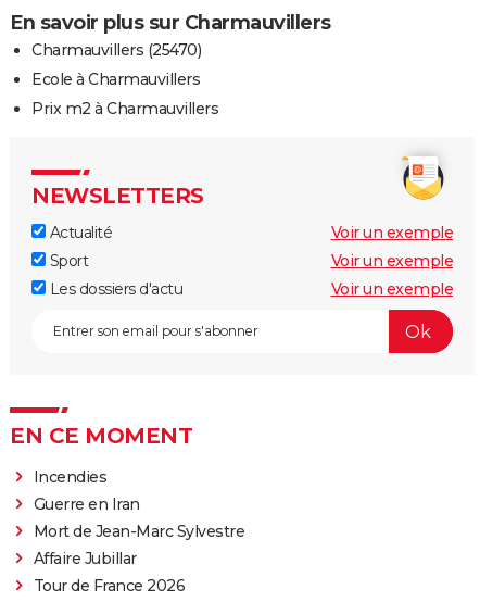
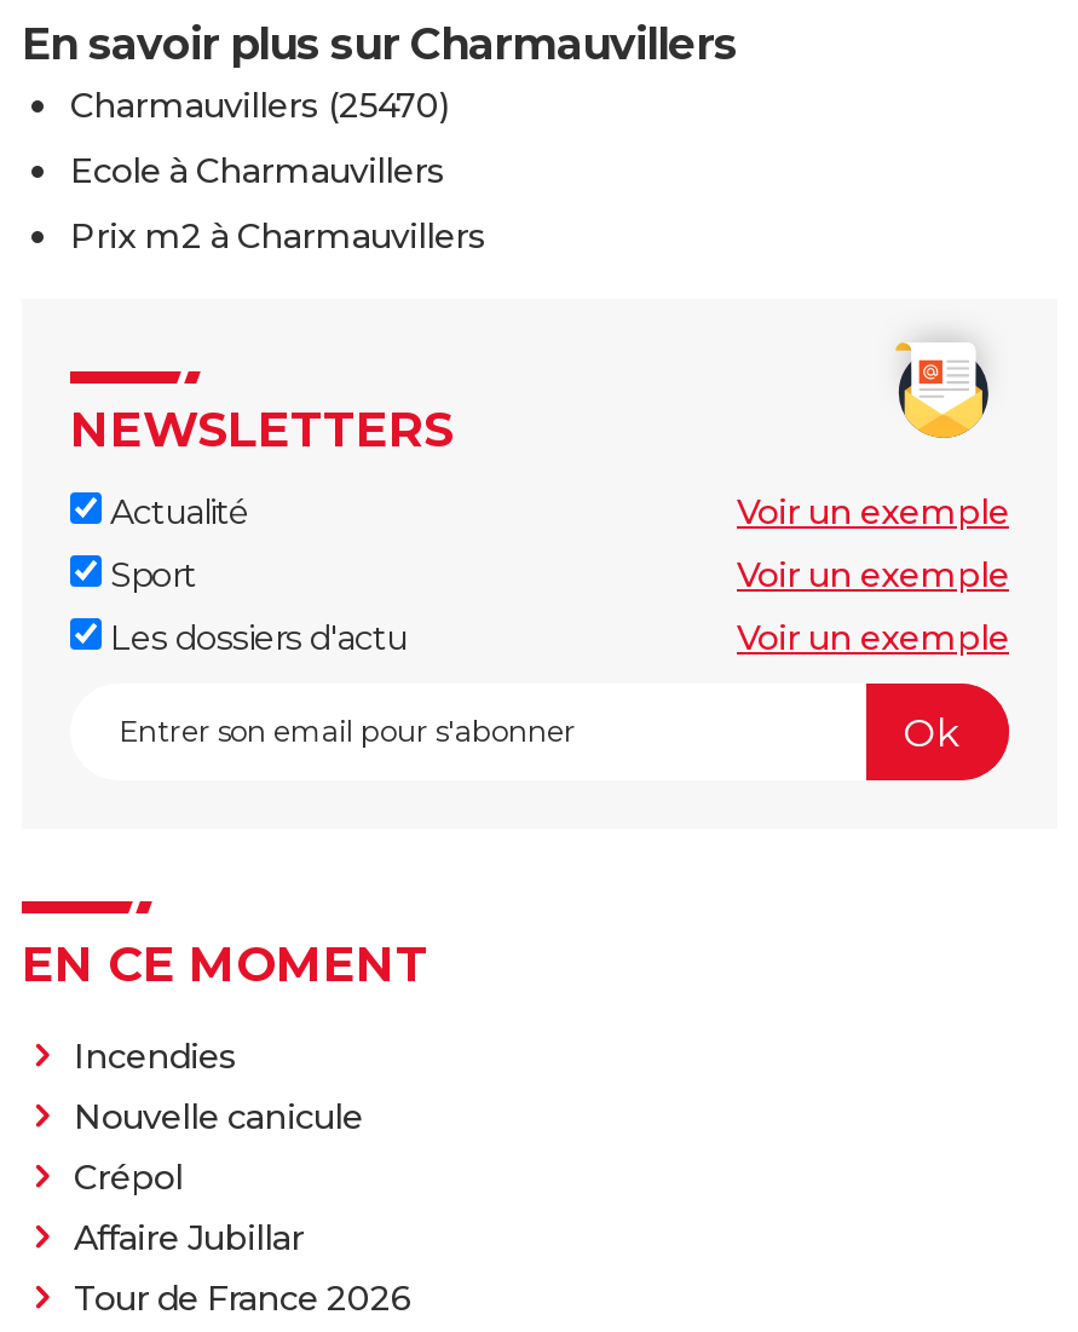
- Guerre en Iran
- Mort de Jean-Marc Sylvestre
+ Nouvelle canicule
+ Crépol
